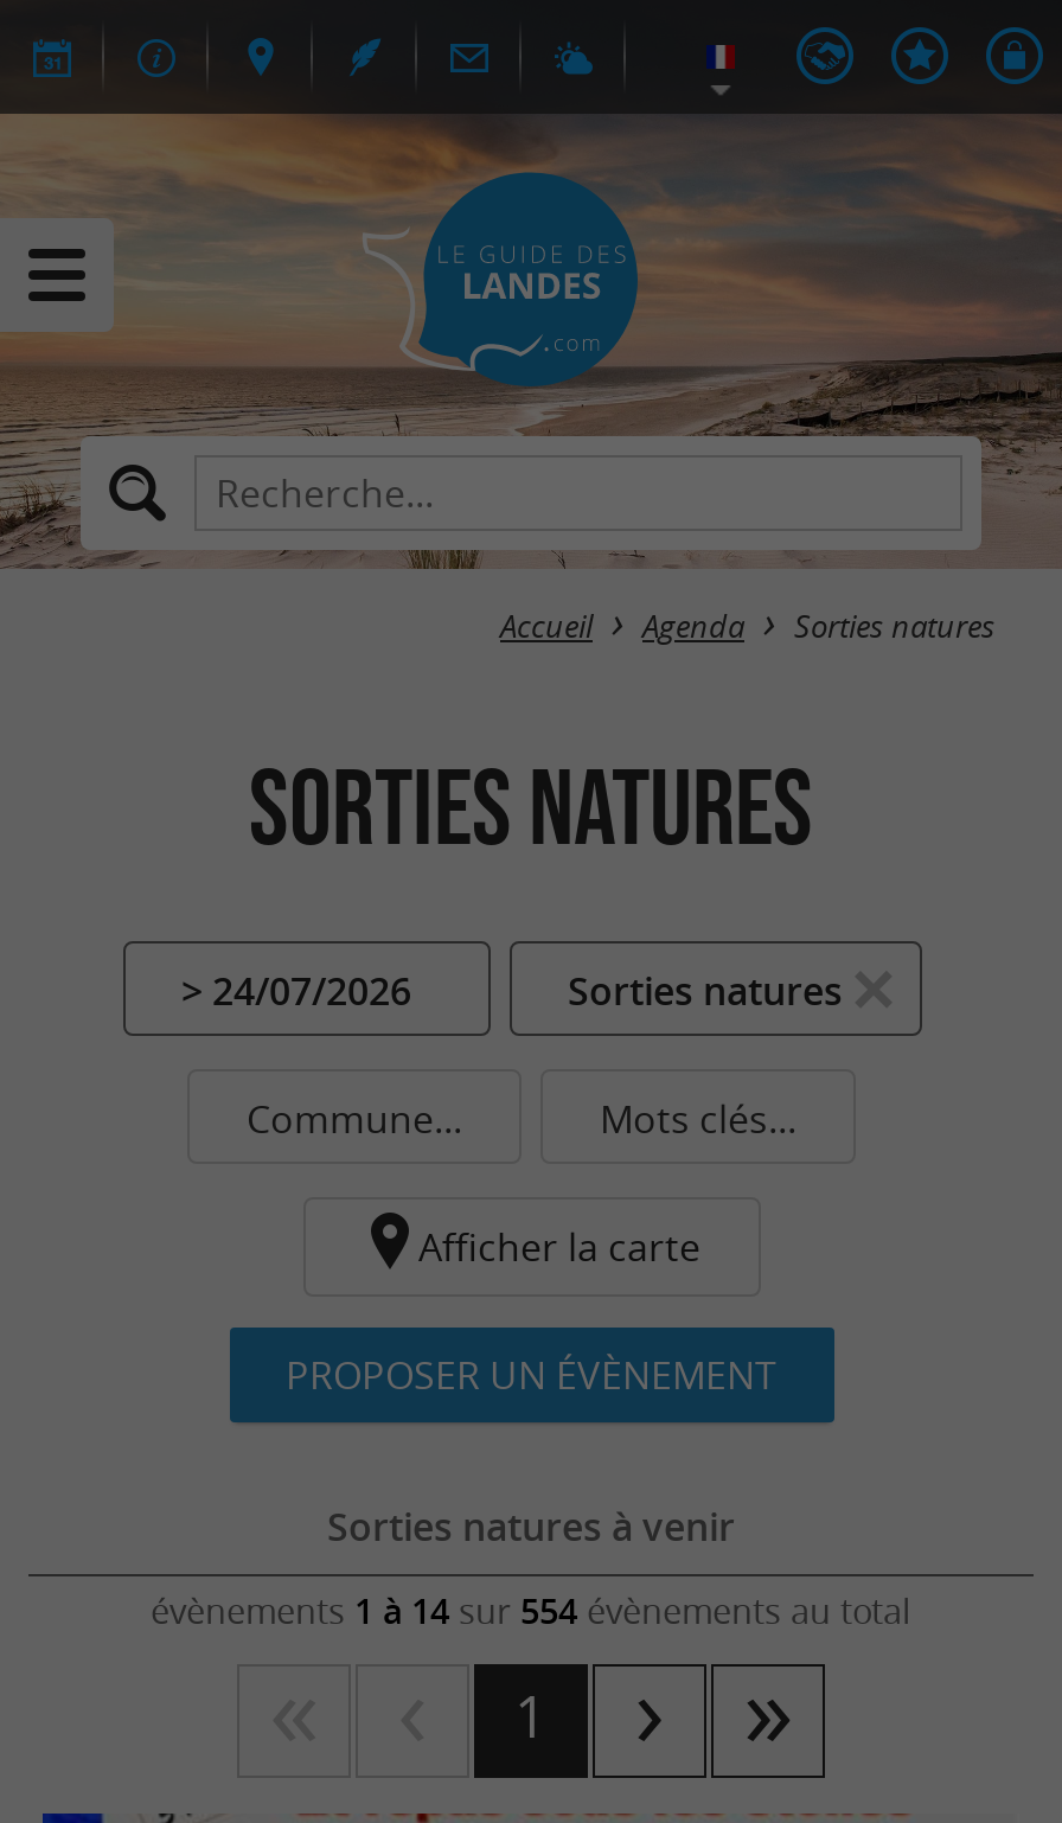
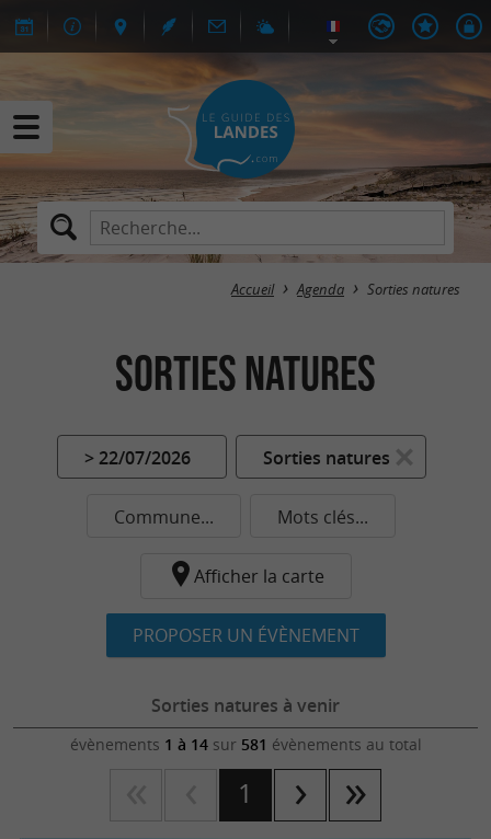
- > 24/07/2026
+ > 22/07/2026

- évènements 1 à 14 sur 554 évènements au total
+ évènements 1 à 14 sur 581 évènements au total
